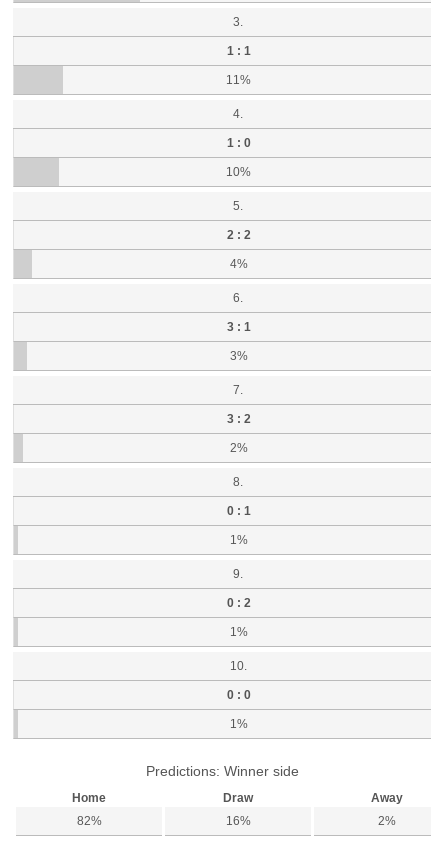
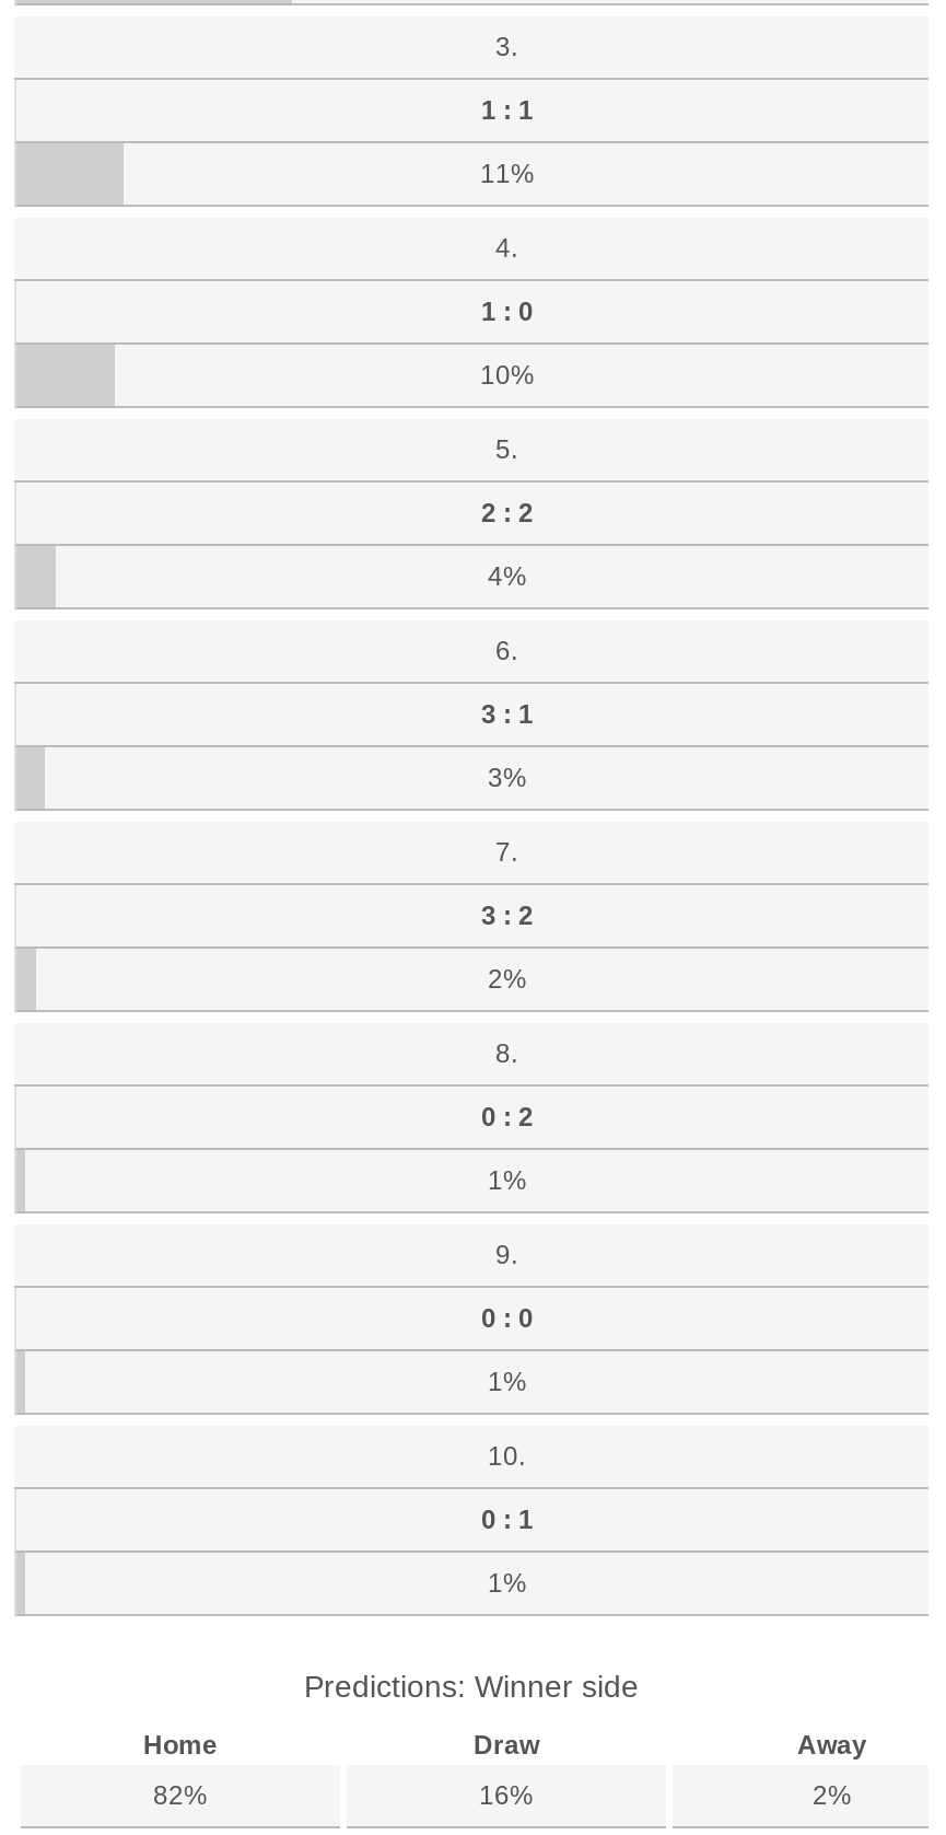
- 0 : 1
+ 0 : 2

- 0 : 2
+ 0 : 0

- 0 : 0
+ 0 : 1
